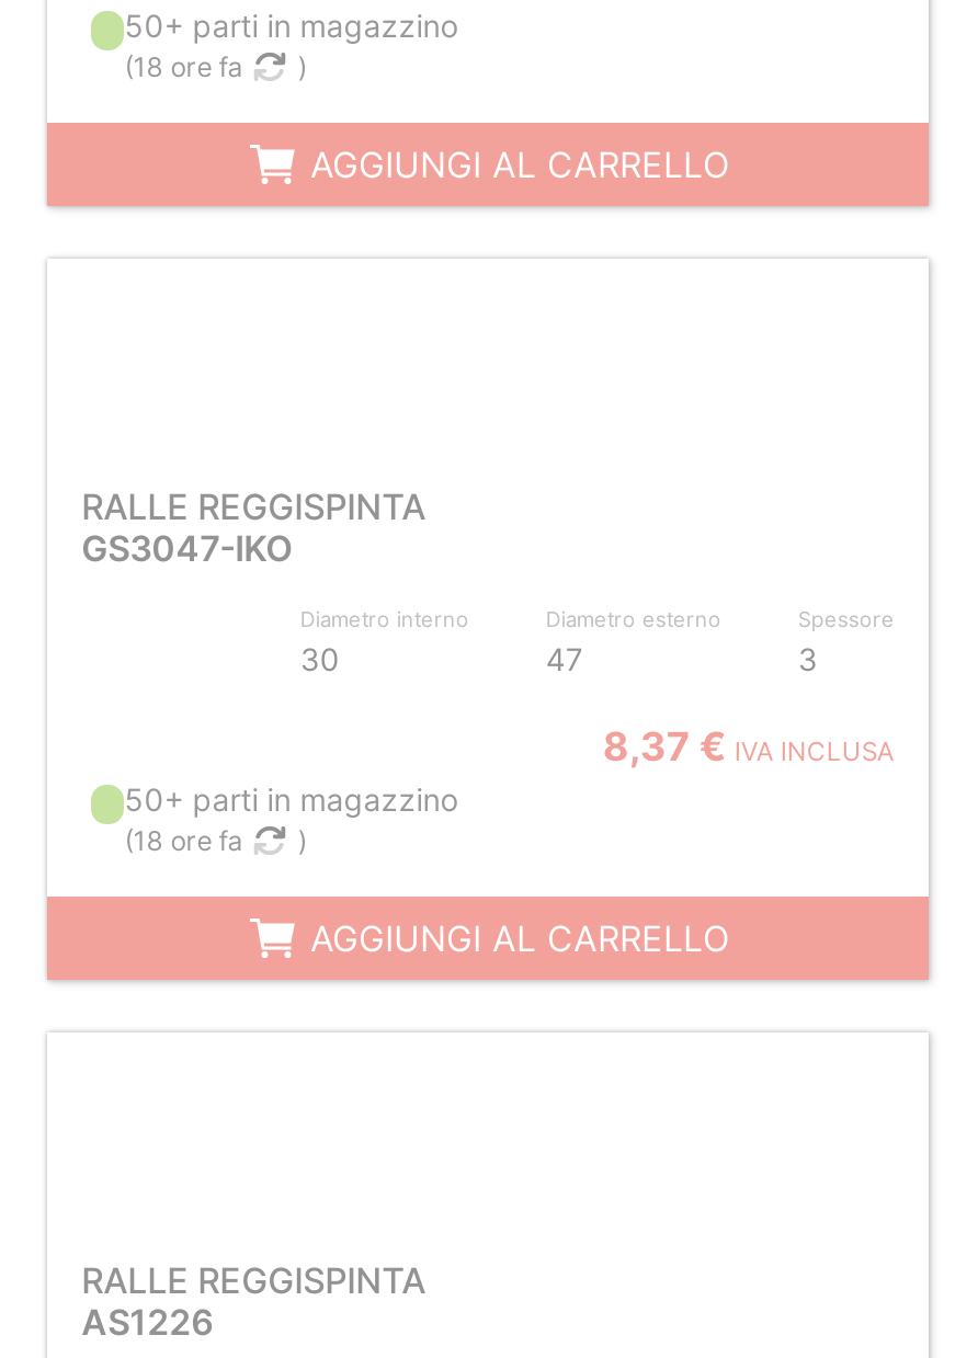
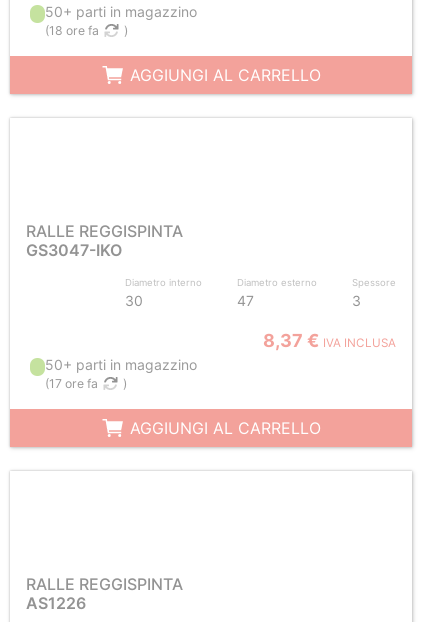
- (18 ore fa
+ (17 ore fa
